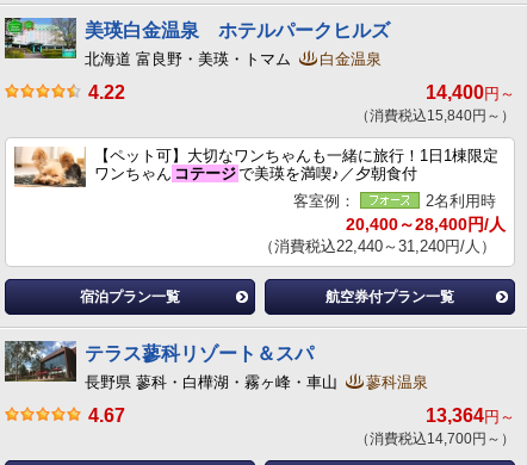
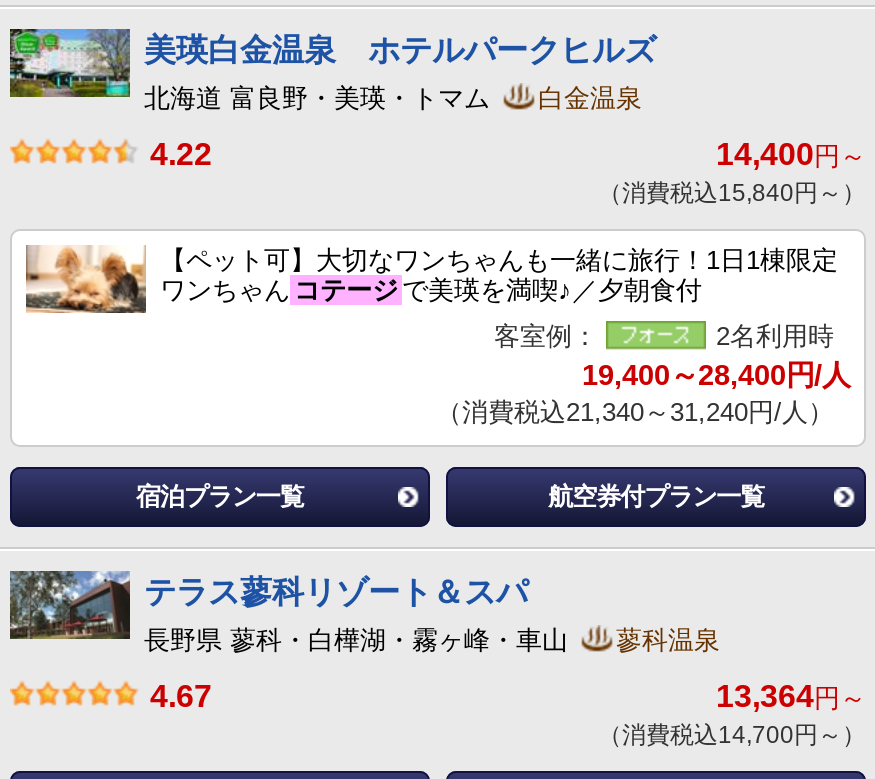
- 20,400～28,400円/人
+ 19,400～28,400円/人

- （消費税込22,440～31,240円/人）
+ （消費税込21,340～31,240円/人）
